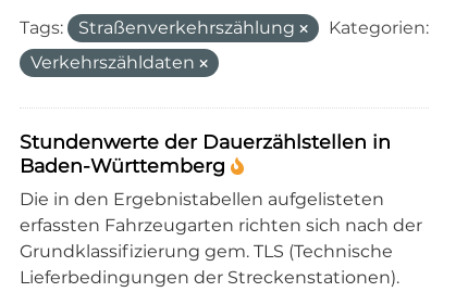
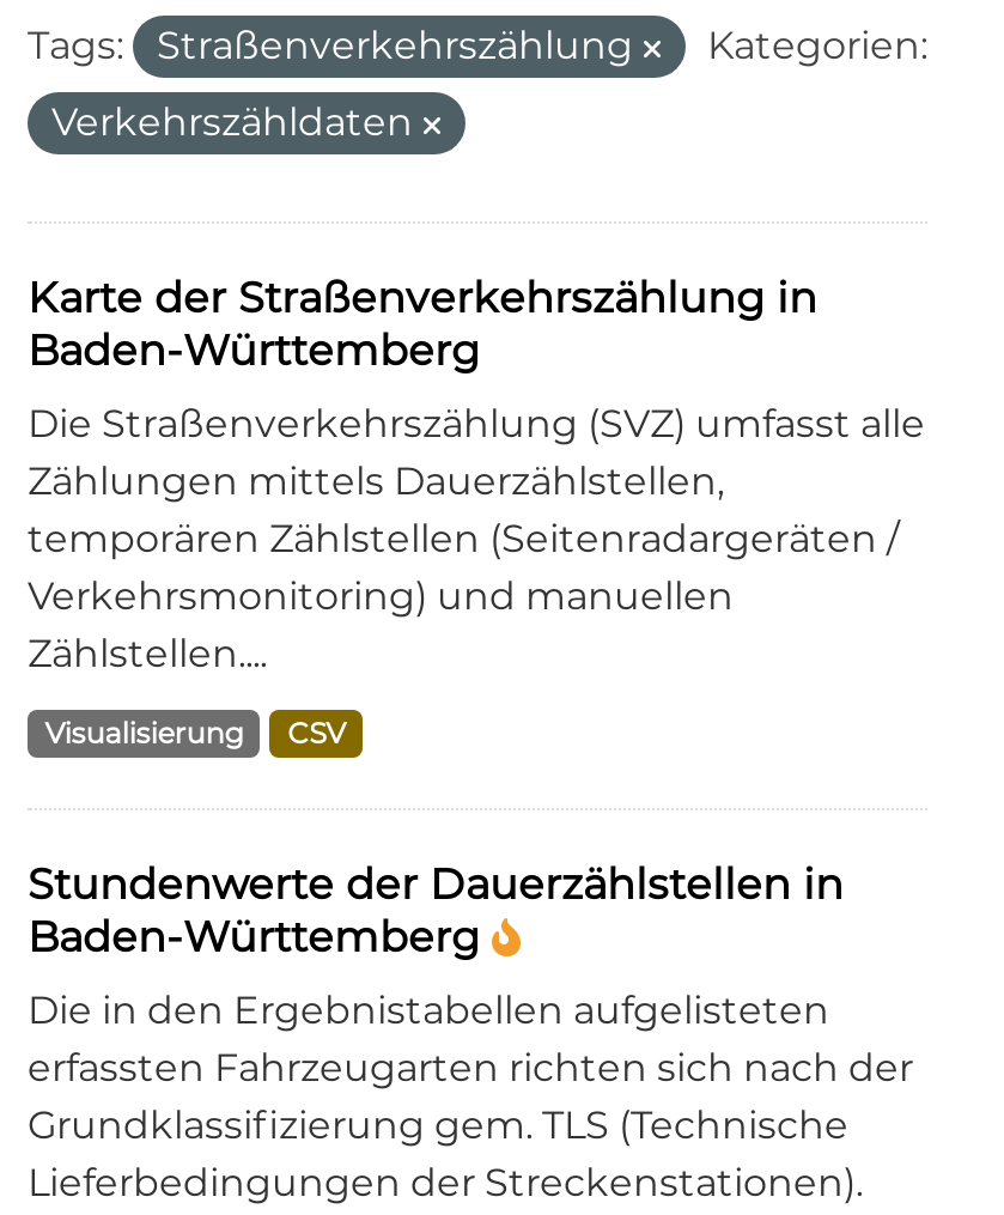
+ Karte der Straßenverkehrszählung in
+ Baden-Württemberg
+ Die Straßenverkehrszählung (SVZ) umfasst alle
+ Zählungen mittels Dauerzählstellen,
+ temporären Zählstellen (Seitenradargeräten /
+ Verkehrsmonitoring) und manuellen
+ Zählstellen....
+ Visualisierung
+ CSV
